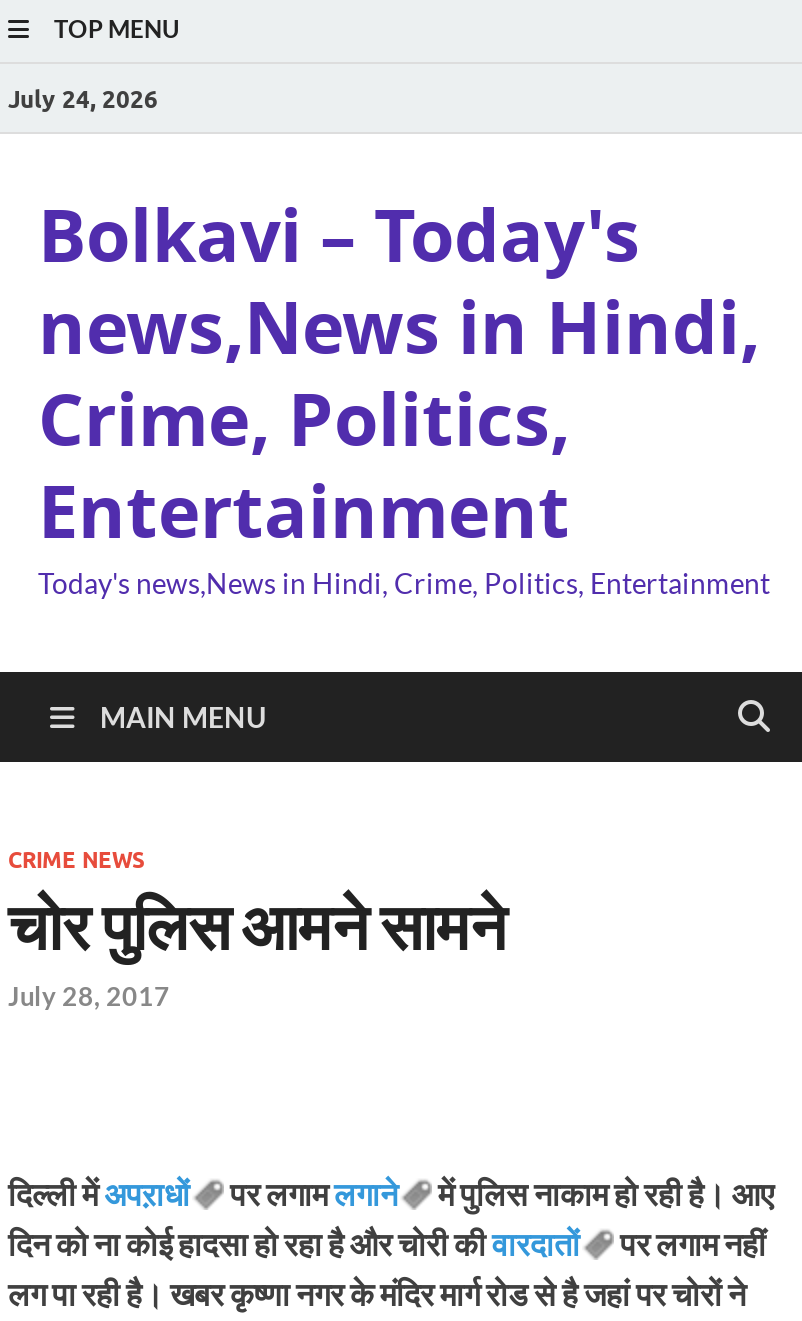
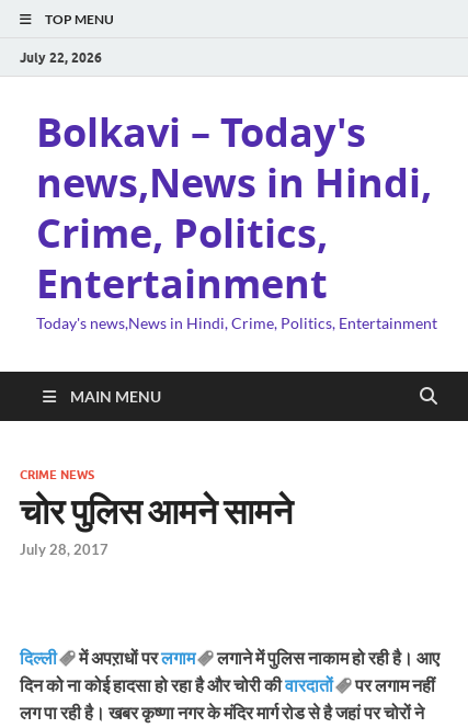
- July 24, 2026
+ July 22, 2026
